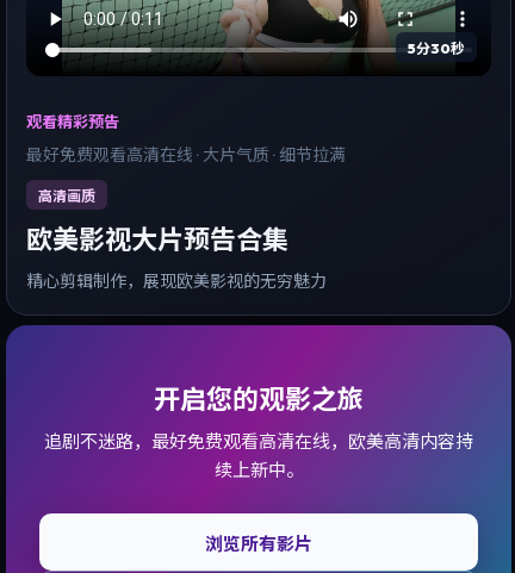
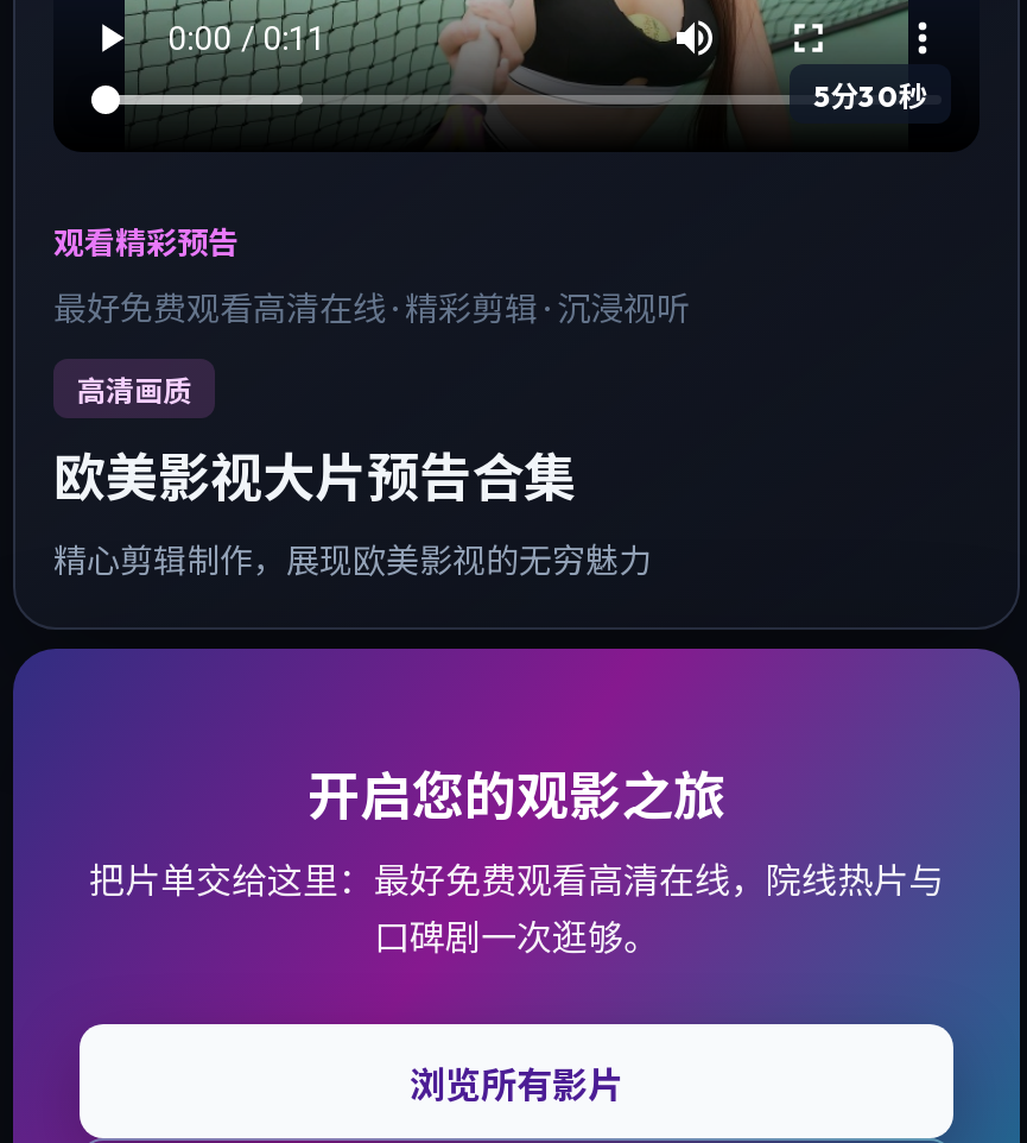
- 最好免费观看高清在线 · 大片气质 · 细节拉满
+ 最好免费观看高清在线 · 精彩剪辑 · 沉浸视听

- 追剧不迷路，最好免费观看高清在线，欧美高清内容持
- 续上新中。
+ 把片单交给这里：最好免费观看高清在线，院线热片与
+ 口碑剧一次逛够。
